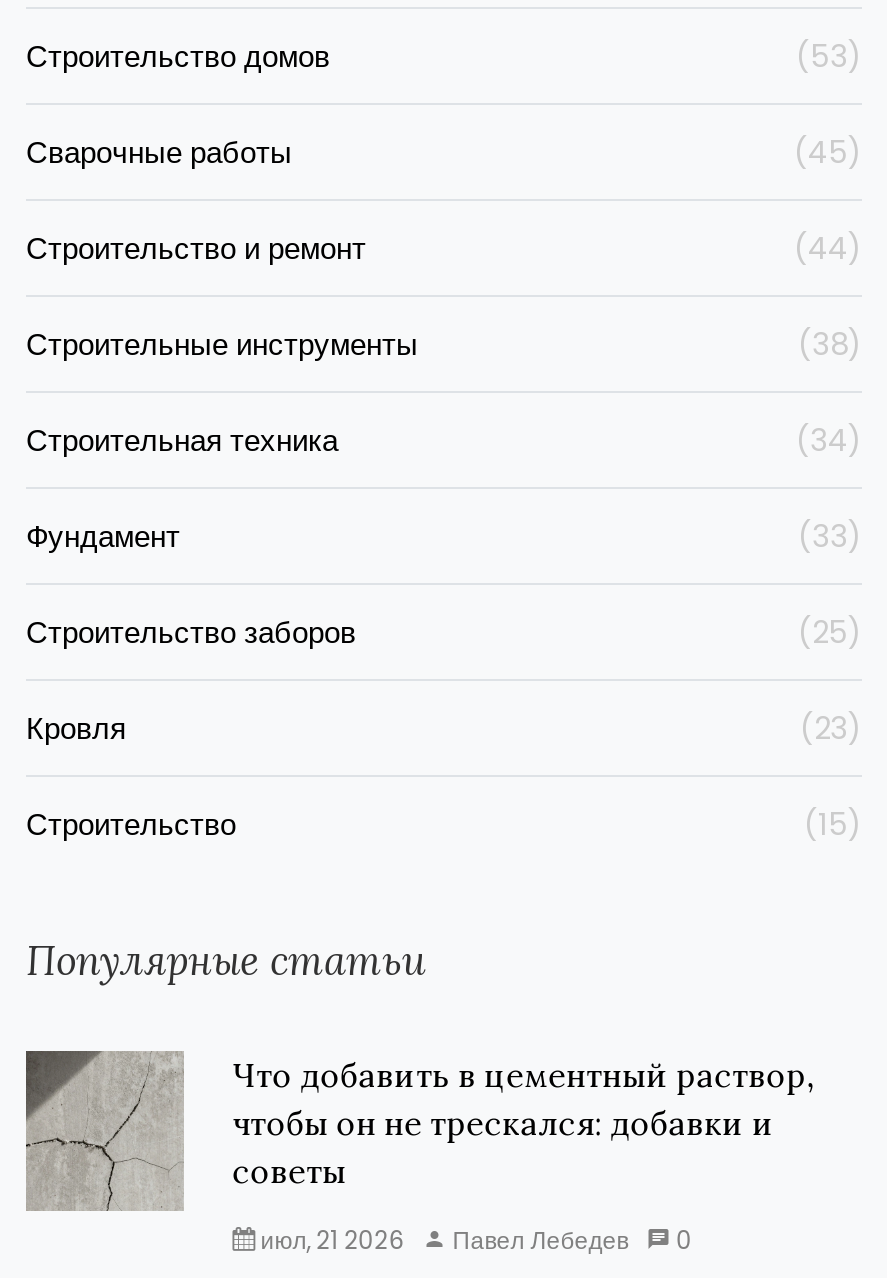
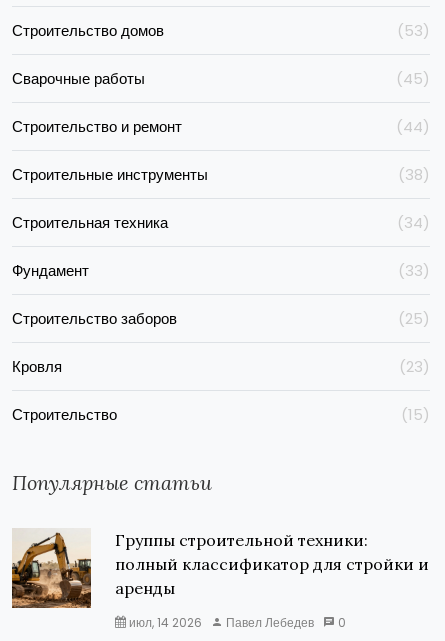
- [image]
- Что добавить в цементный раствор,
- чтобы он не трескался: добавки и
- советы
+ [image]
+ Группы строительной техники:
+ полный классификатор для стройки и
+ аренды

- июл, 21 2026 Павел Лебедев 0
+ июл, 14 2026 Павел Лебедев 0
